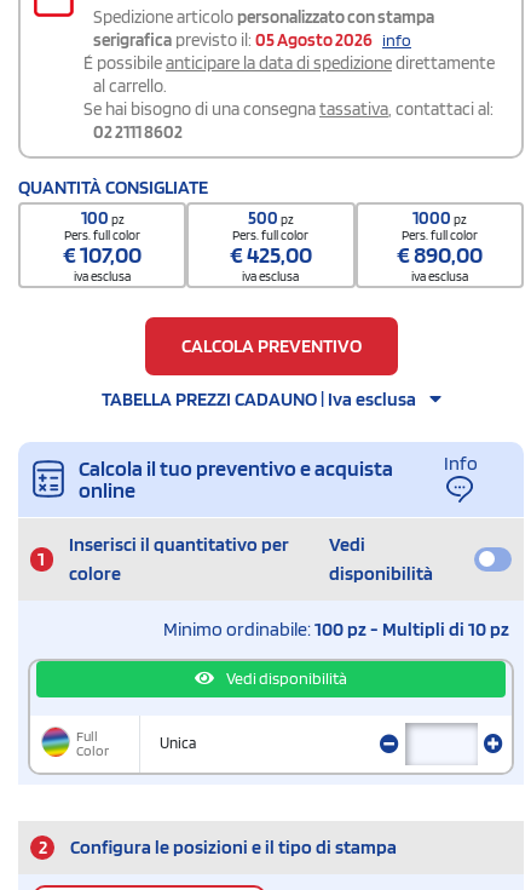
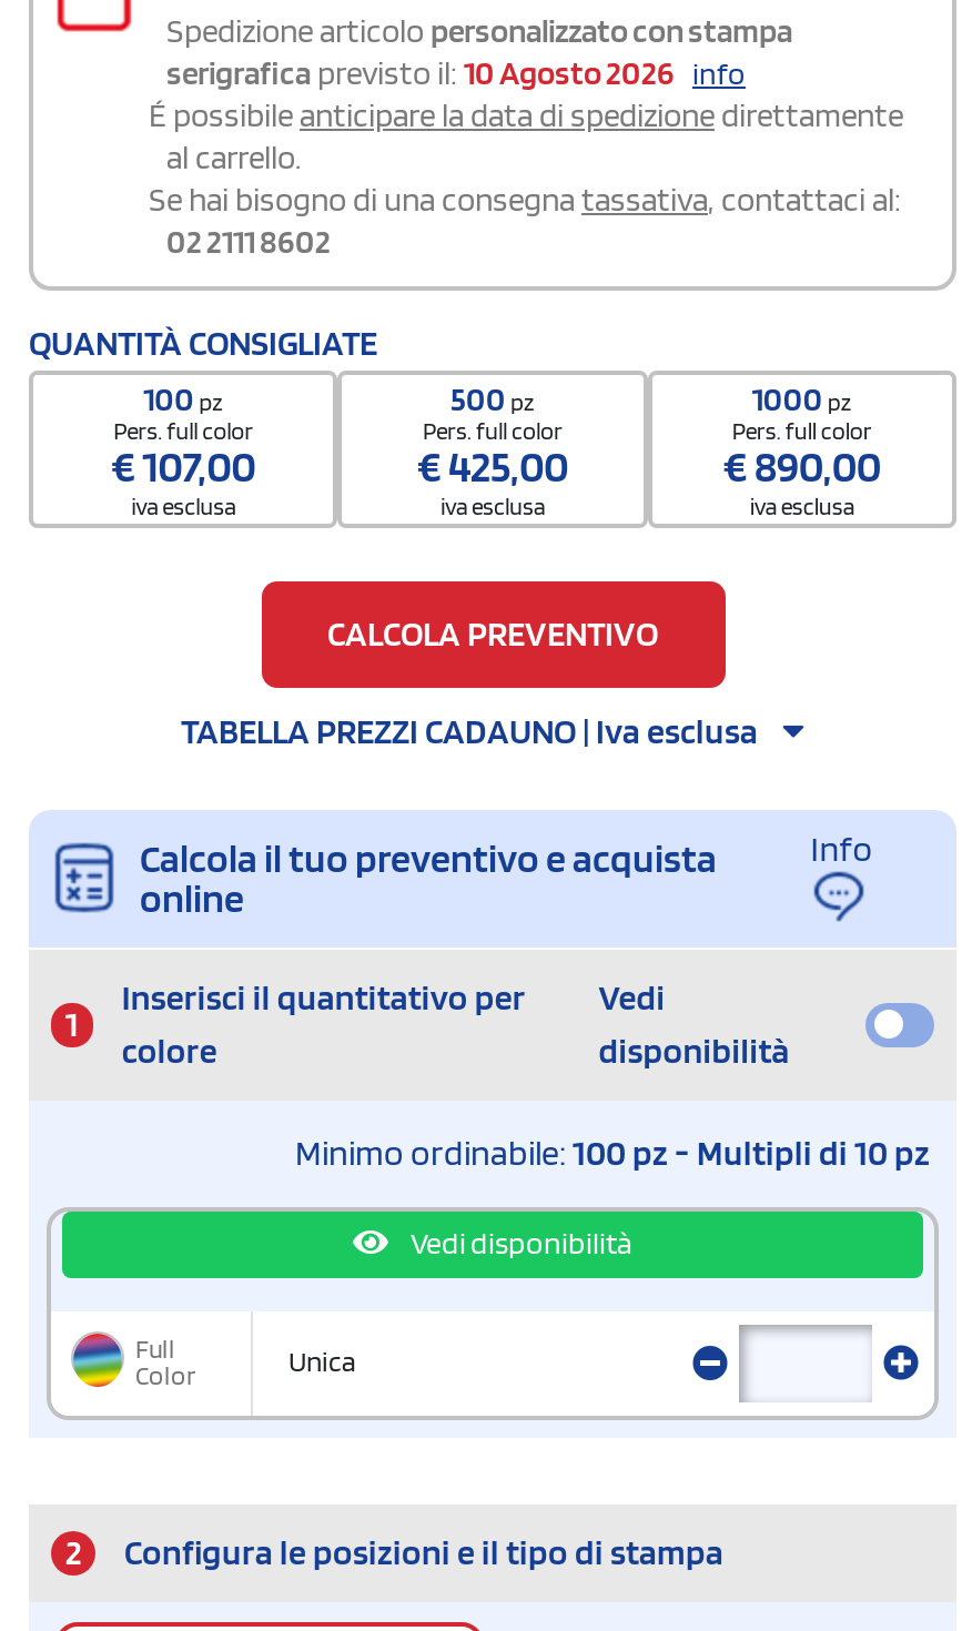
- serigrafica previsto il: 05 Agosto 2026 info
+ serigrafica previsto il: 10 Agosto 2026 info
